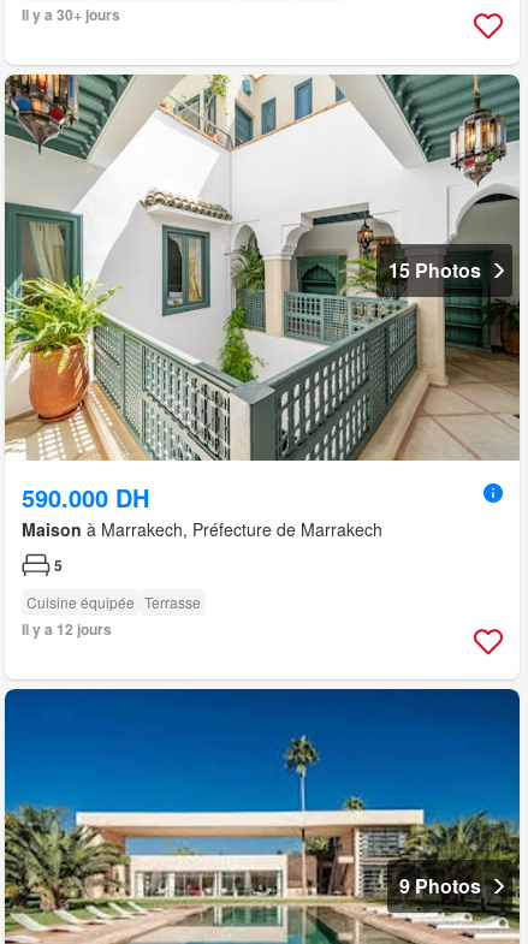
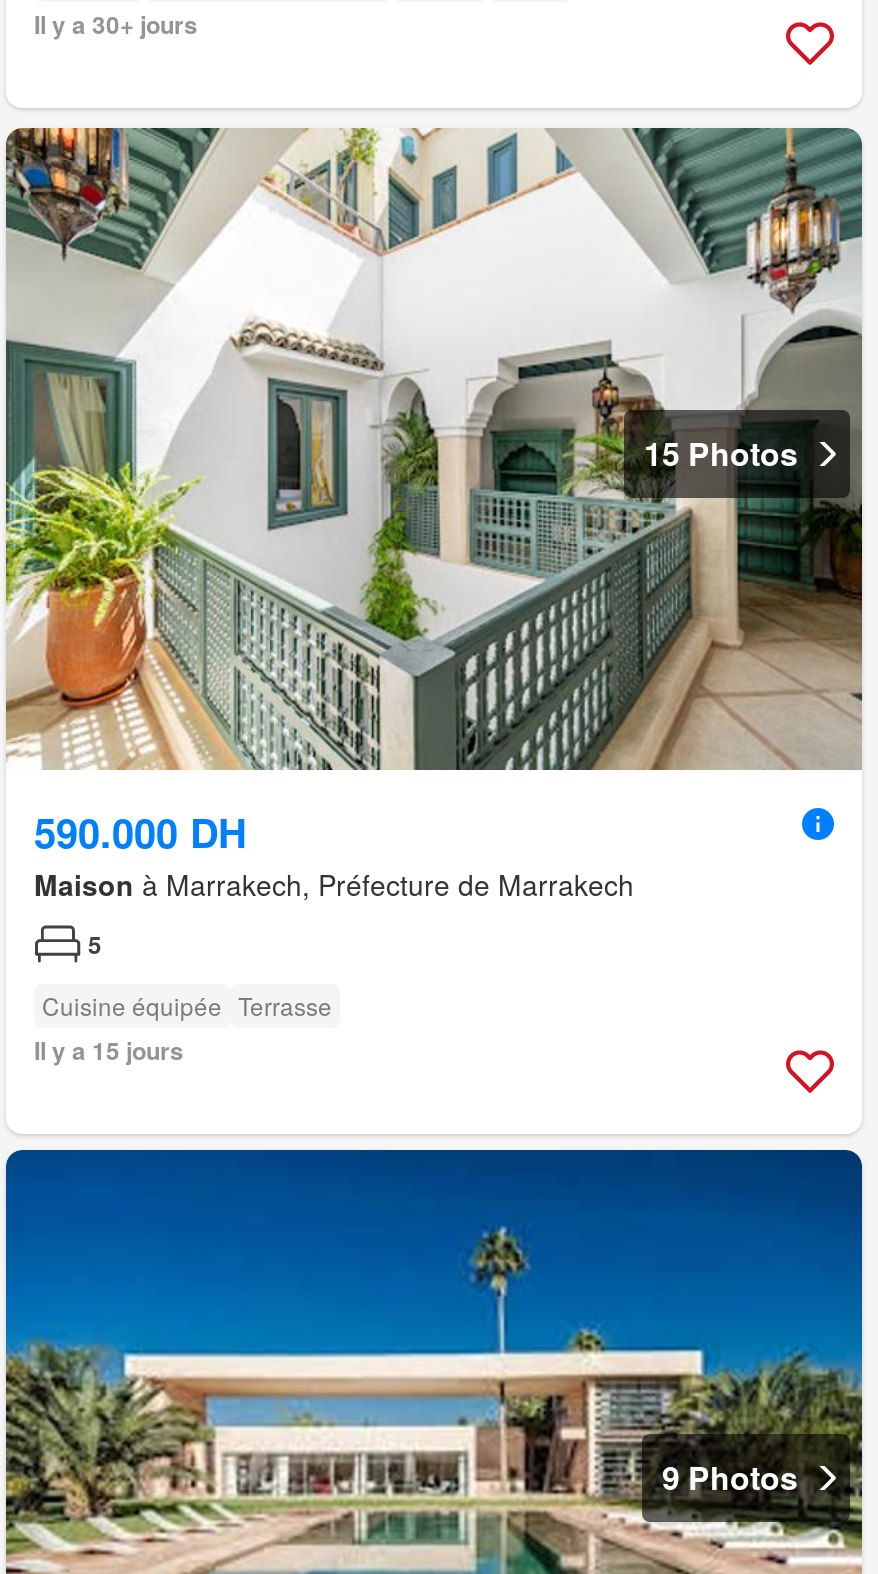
- Il y a 12 jours
+ Il y a 15 jours
